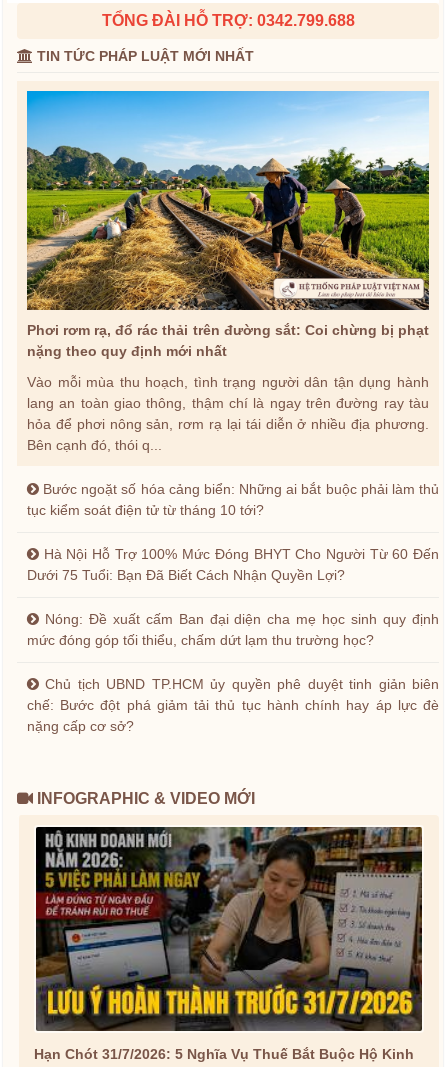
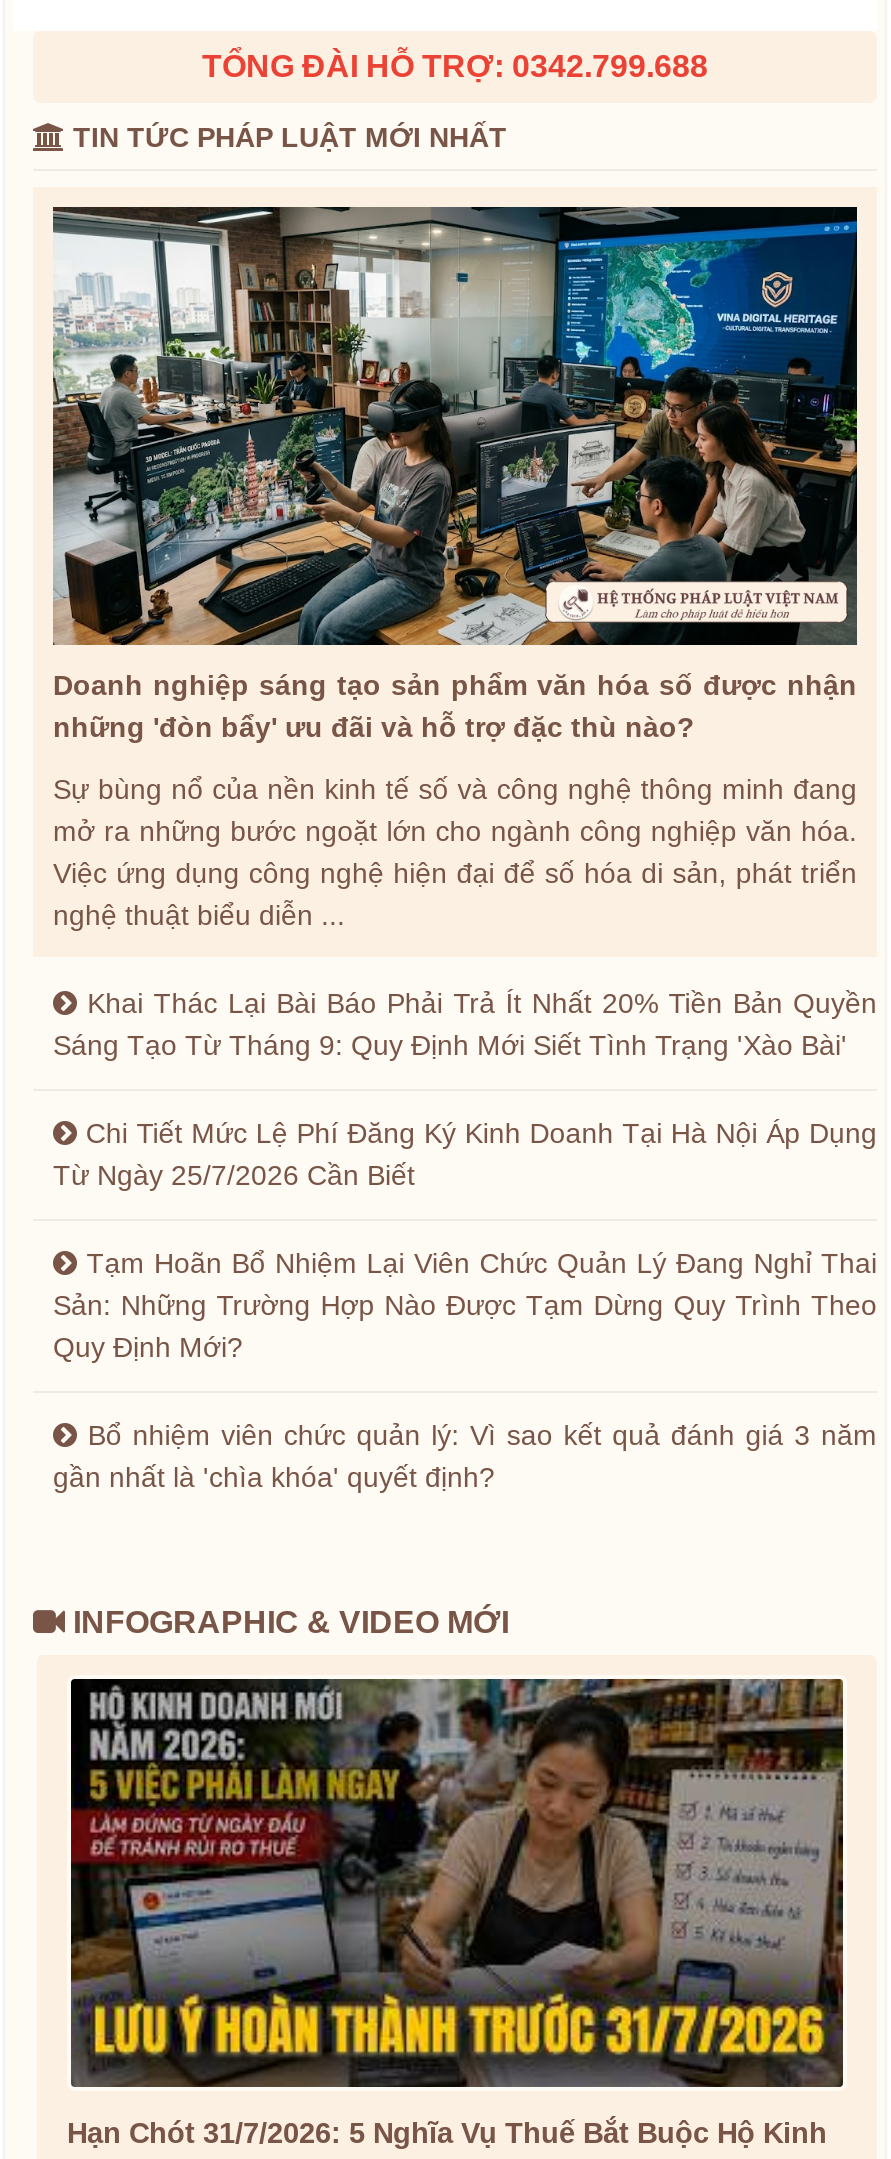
- [image]
- Phơi rơm rạ, đổ rác thải trên đường sắt: Coi chừng bị phạt
- nặng theo quy định mới nhất
+ [image]
+ Doanh nghiệp sáng tạo sản phẩm văn hóa số được nhận
+ những 'đòn bẩy' ưu đãi và hỗ trợ đặc thù nào?

- Vào mỗi mùa thu hoạch, tình trạng người dân tận dụng hành
- lang an toàn giao thông, thậm chí là ngay trên đường ray tàu
- hỏa để phơi nông sản, rơm rạ lại tái diễn ở nhiều địa phương.
- Bên cạnh đó, thói q...
+ Sự bùng nổ của nền kinh tế số và công nghệ thông minh đang
+ mở ra những bước ngoặt lớn cho ngành công nghiệp văn hóa.
+ Việc ứng dụng công nghệ hiện đại để số hóa di sản, phát triển
+ nghệ thuật biểu diễn ...

- Bước ngoặt số hóa cảng biển: Những ai bắt buộc phải làm thủ
- tục kiểm soát điện tử từ tháng 10 tới?
+ Khai Thác Lại Bài Báo Phải Trả Ít Nhất 20% Tiền Bản Quyền
+ Sáng Tạo Từ Tháng 9: Quy Định Mới Siết Tình Trạng 'Xào Bài'

- Hà Nội Hỗ Trợ 100% Mức Đóng BHYT Cho Người Từ 60 Đến
- Dưới 75 Tuổi: Bạn Đã Biết Cách Nhận Quyền Lợi?
+ Chi Tiết Mức Lệ Phí Đăng Ký Kinh Doanh Tại Hà Nội Áp Dụng
+ Từ Ngày 25/7/2026 Cần Biết

- Nóng: Đề xuất cấm Ban đại diện cha mẹ học sinh quy định
- mức đóng góp tối thiểu, chấm dứt lạm thu trường học?
+ Tạm Hoãn Bổ Nhiệm Lại Viên Chức Quản Lý Đang Nghỉ Thai
+ Sản: Những Trường Hợp Nào Được Tạm Dừng Quy Trình Theo
+ Quy Định Mới?

- Chủ tịch UBND TP.HCM ủy quyền phê duyệt tinh giản biên
- chế: Bước đột phá giảm tải thủ tục hành chính hay áp lực đè
- nặng cấp cơ sở?
+ Bổ nhiệm viên chức quản lý: Vì sao kết quả đánh giá 3 năm
+ gần nhất là 'chìa khóa' quyết định?
